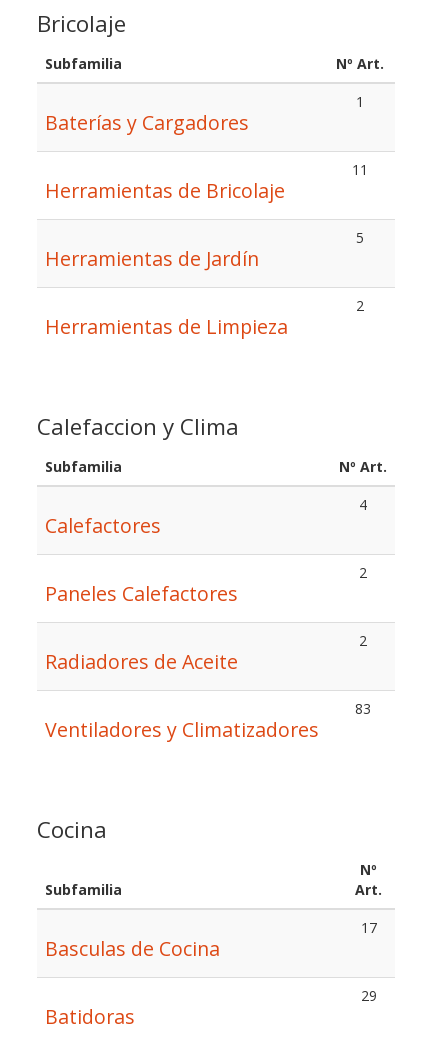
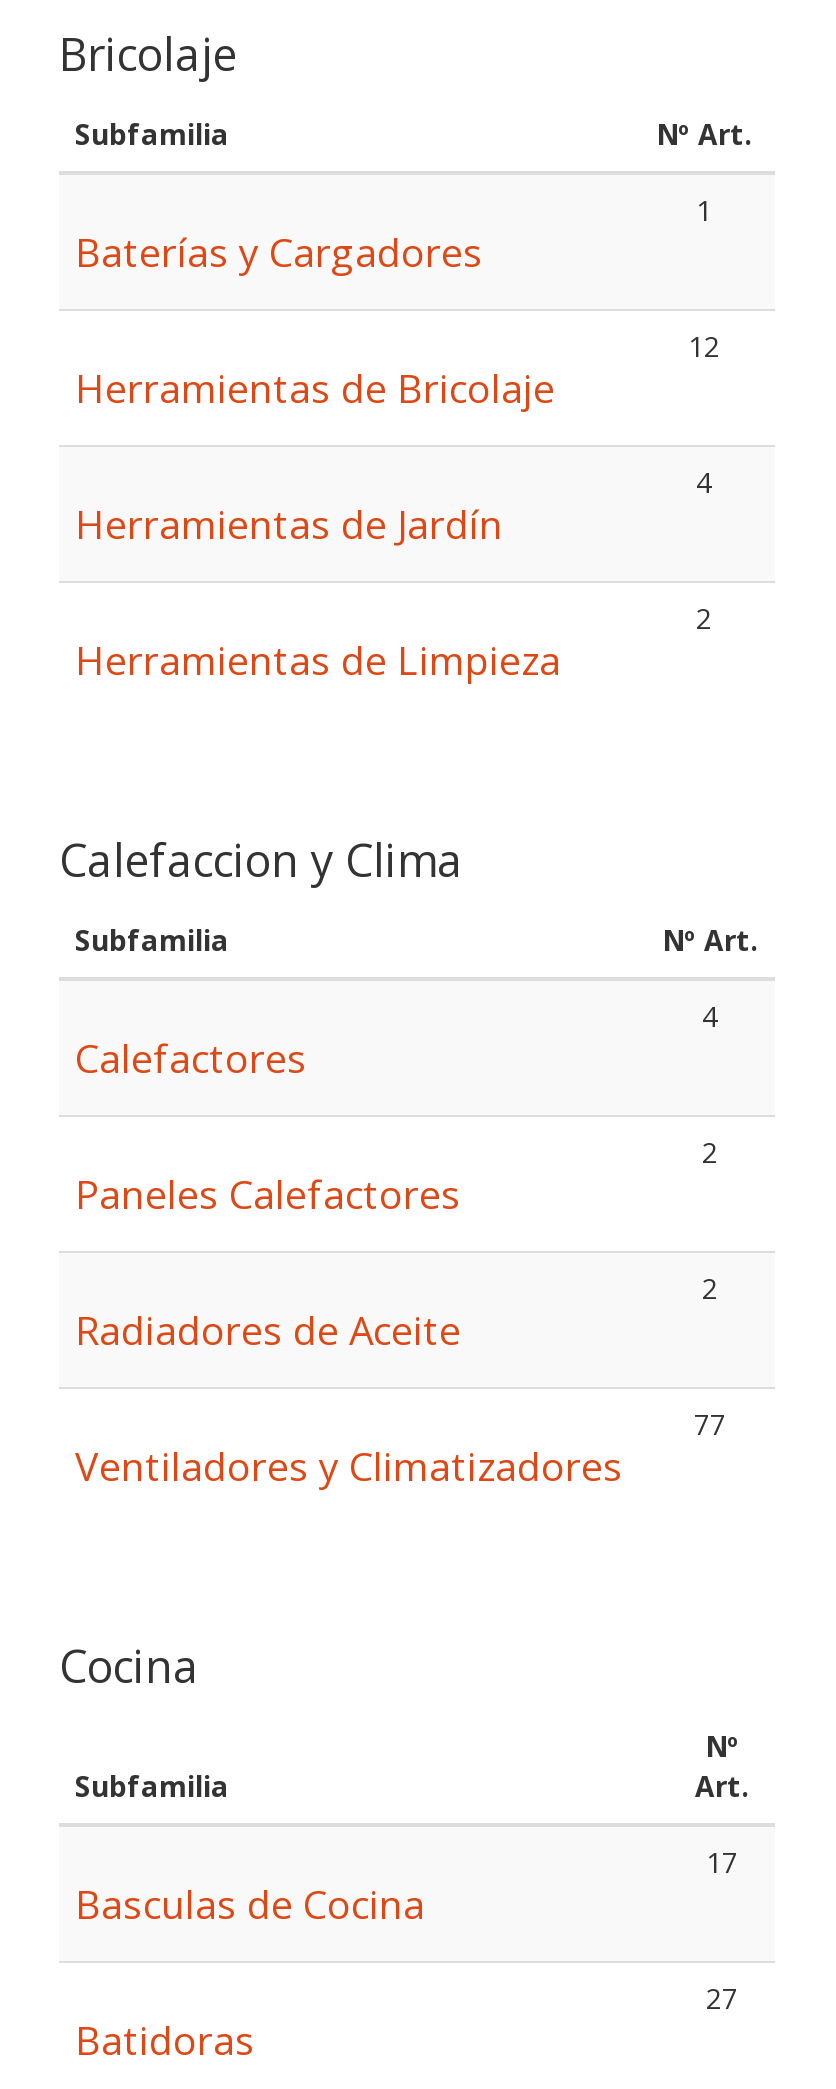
- 11
+ 12

- 5
+ 4

- 83
+ 77

- 29
+ 27
